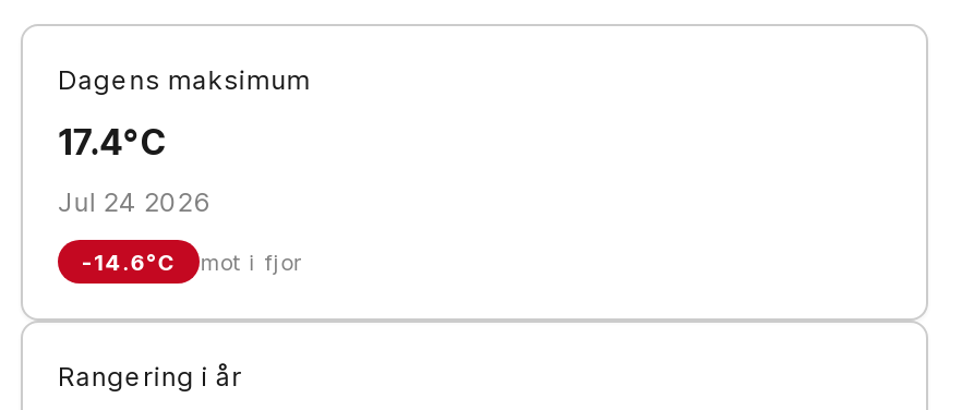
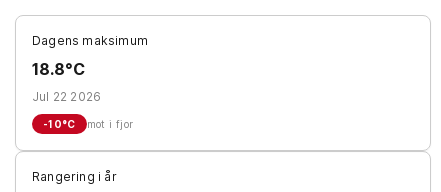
- 17.4°C
+ 18.8°C

- Jul 24 2026
+ Jul 22 2026

- -14.6°C mot i fjor
+ -10°C mot i fjor
